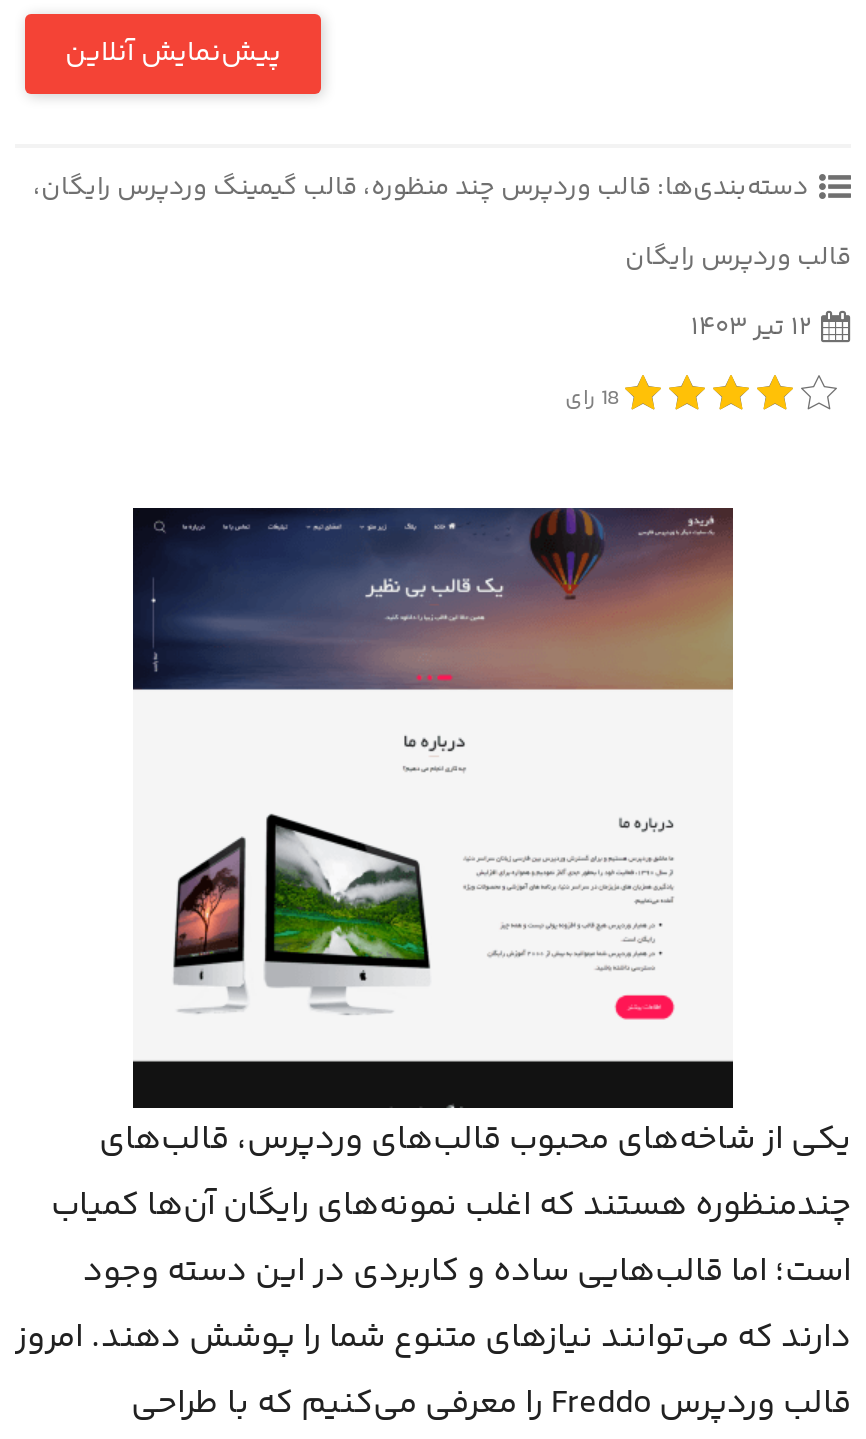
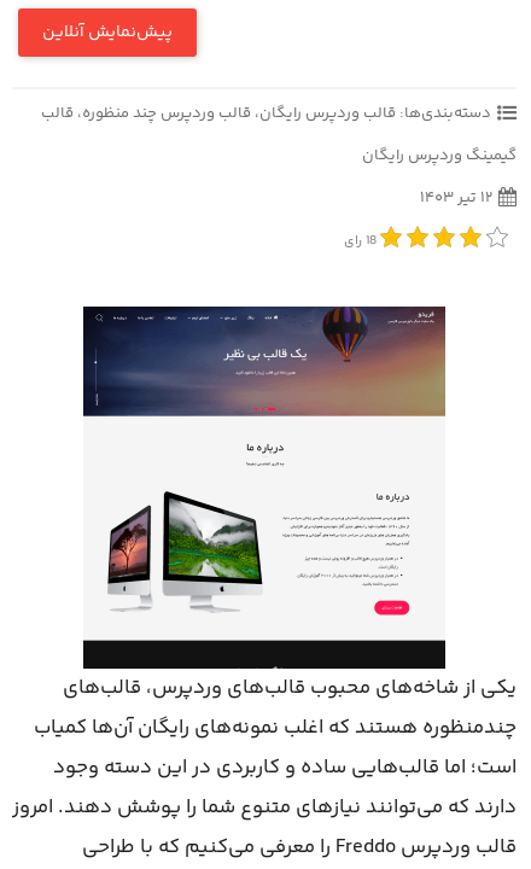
- دسته‌بندی‌ها: قالب وردپرس چند منظوره ، قالب گیمینگ وردپرس رایگان،
+ دسته‌بندی‌ها: قالب وردپرس رایگان ، قالب وردپرس چند منظوره ، قالب

- قالب وردپرس رایگان
+ گیمینگ وردپرس رایگان
